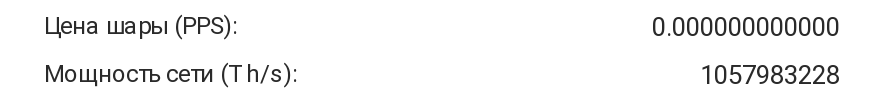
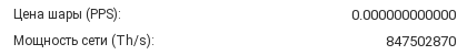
- 1057983228
+ 847502870
